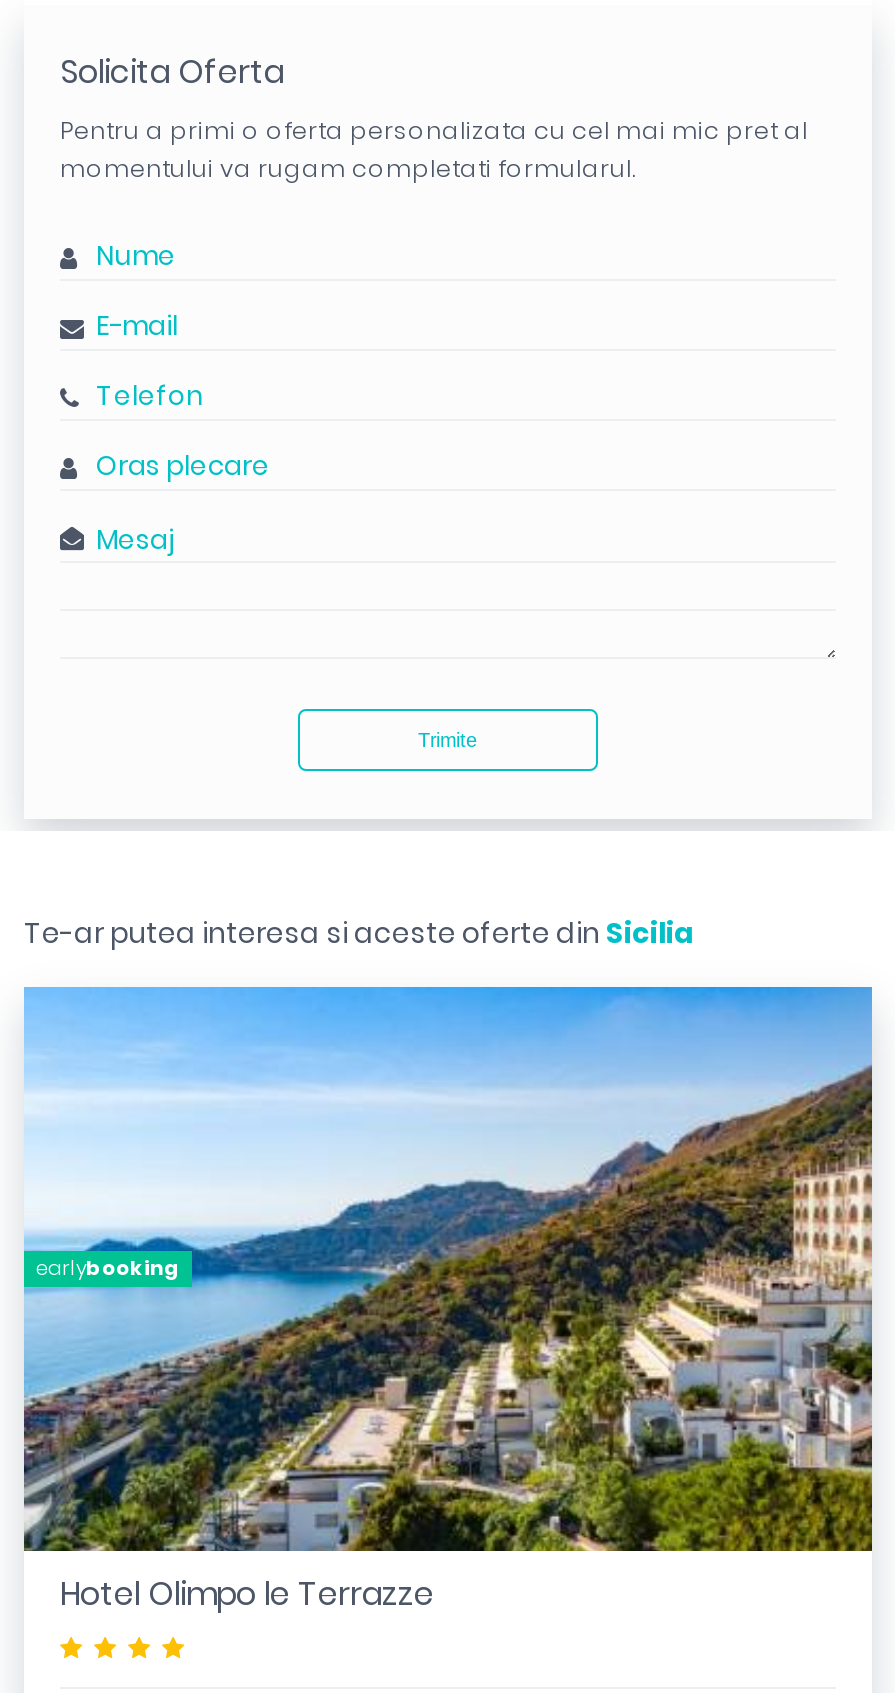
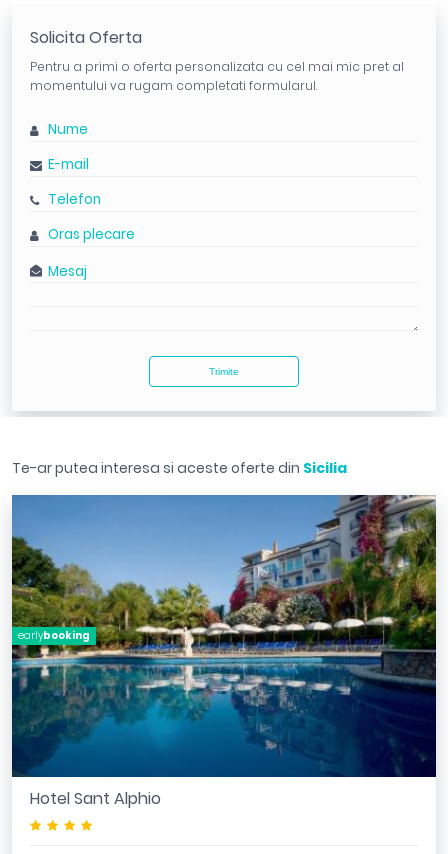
- [image]
- Hotel Olimpo le Terrazze
+ [image]
+ Hotel Sant Alphio
